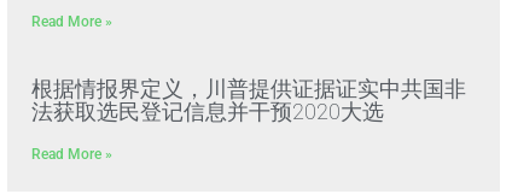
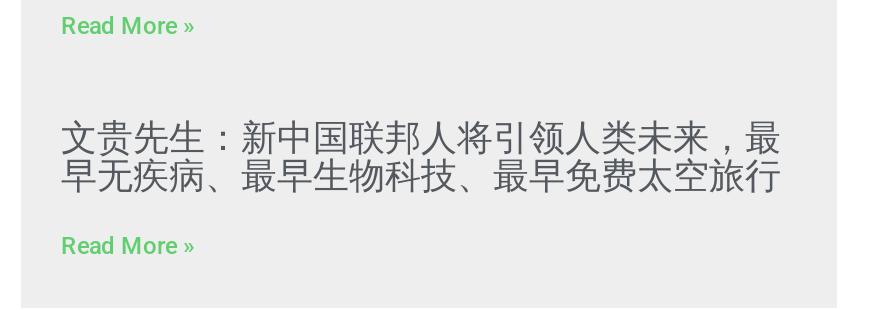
- 根据情报界定义，川普提供证据证实中共国非
- 法获取选民登记信息并干预2020大选
+ 文贵先生：新中国联邦人将引领人类未来，最
+ 早无疾病、最早生物科技、最早免费太空旅行
